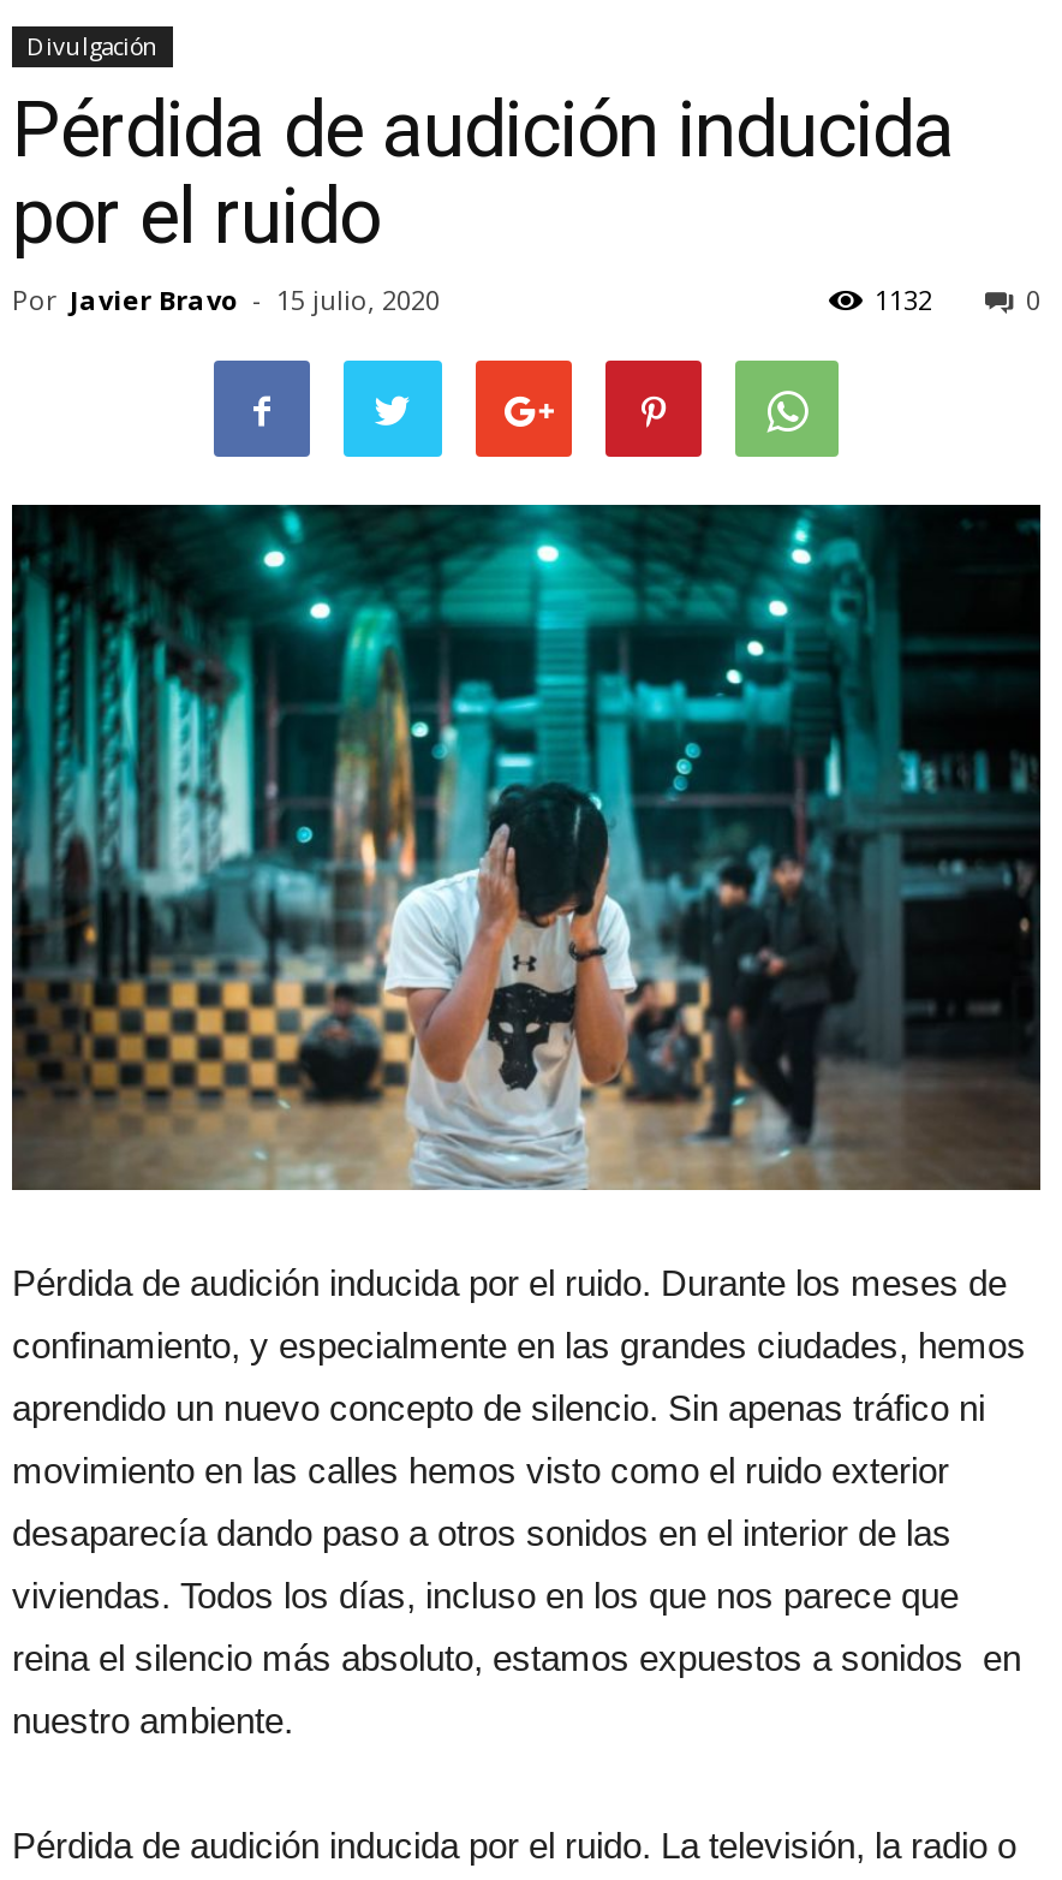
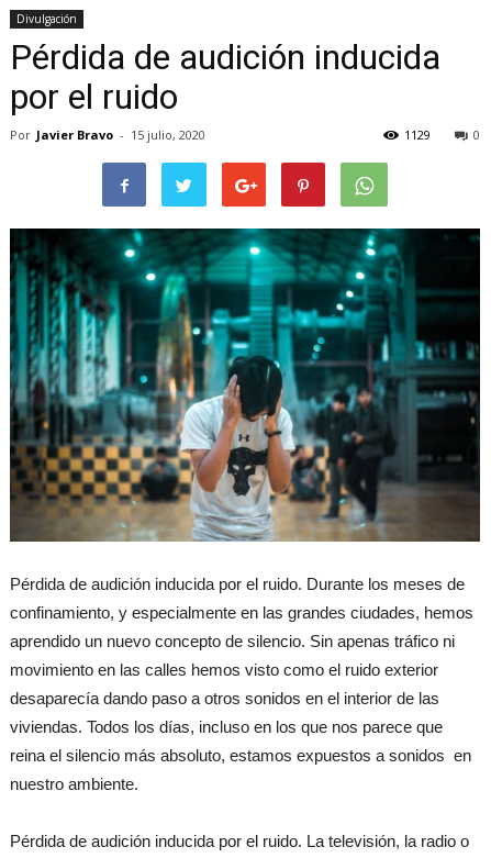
- 1132
+ 1129
